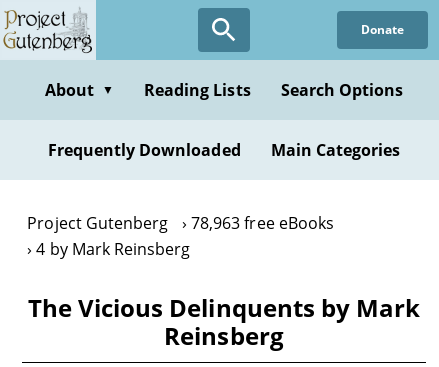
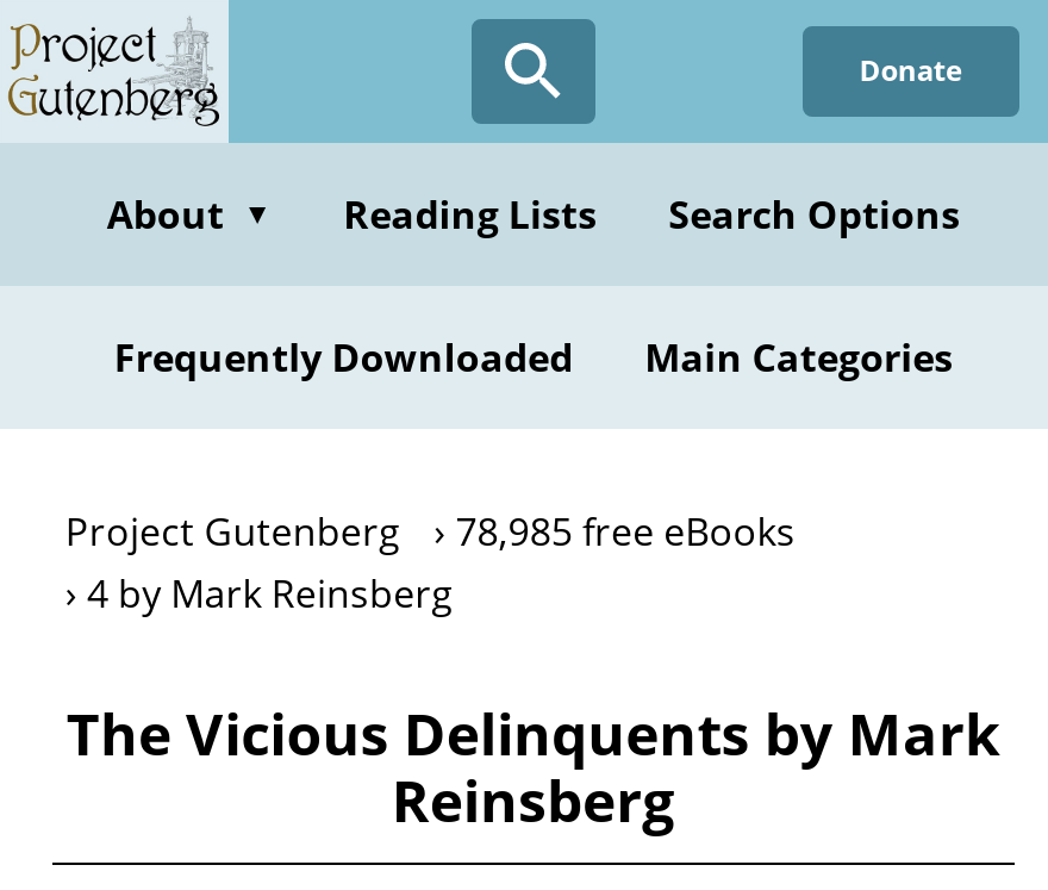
- Project Gutenberg 78,963 free eBooks
+ Project Gutenberg 78,985 free eBooks
